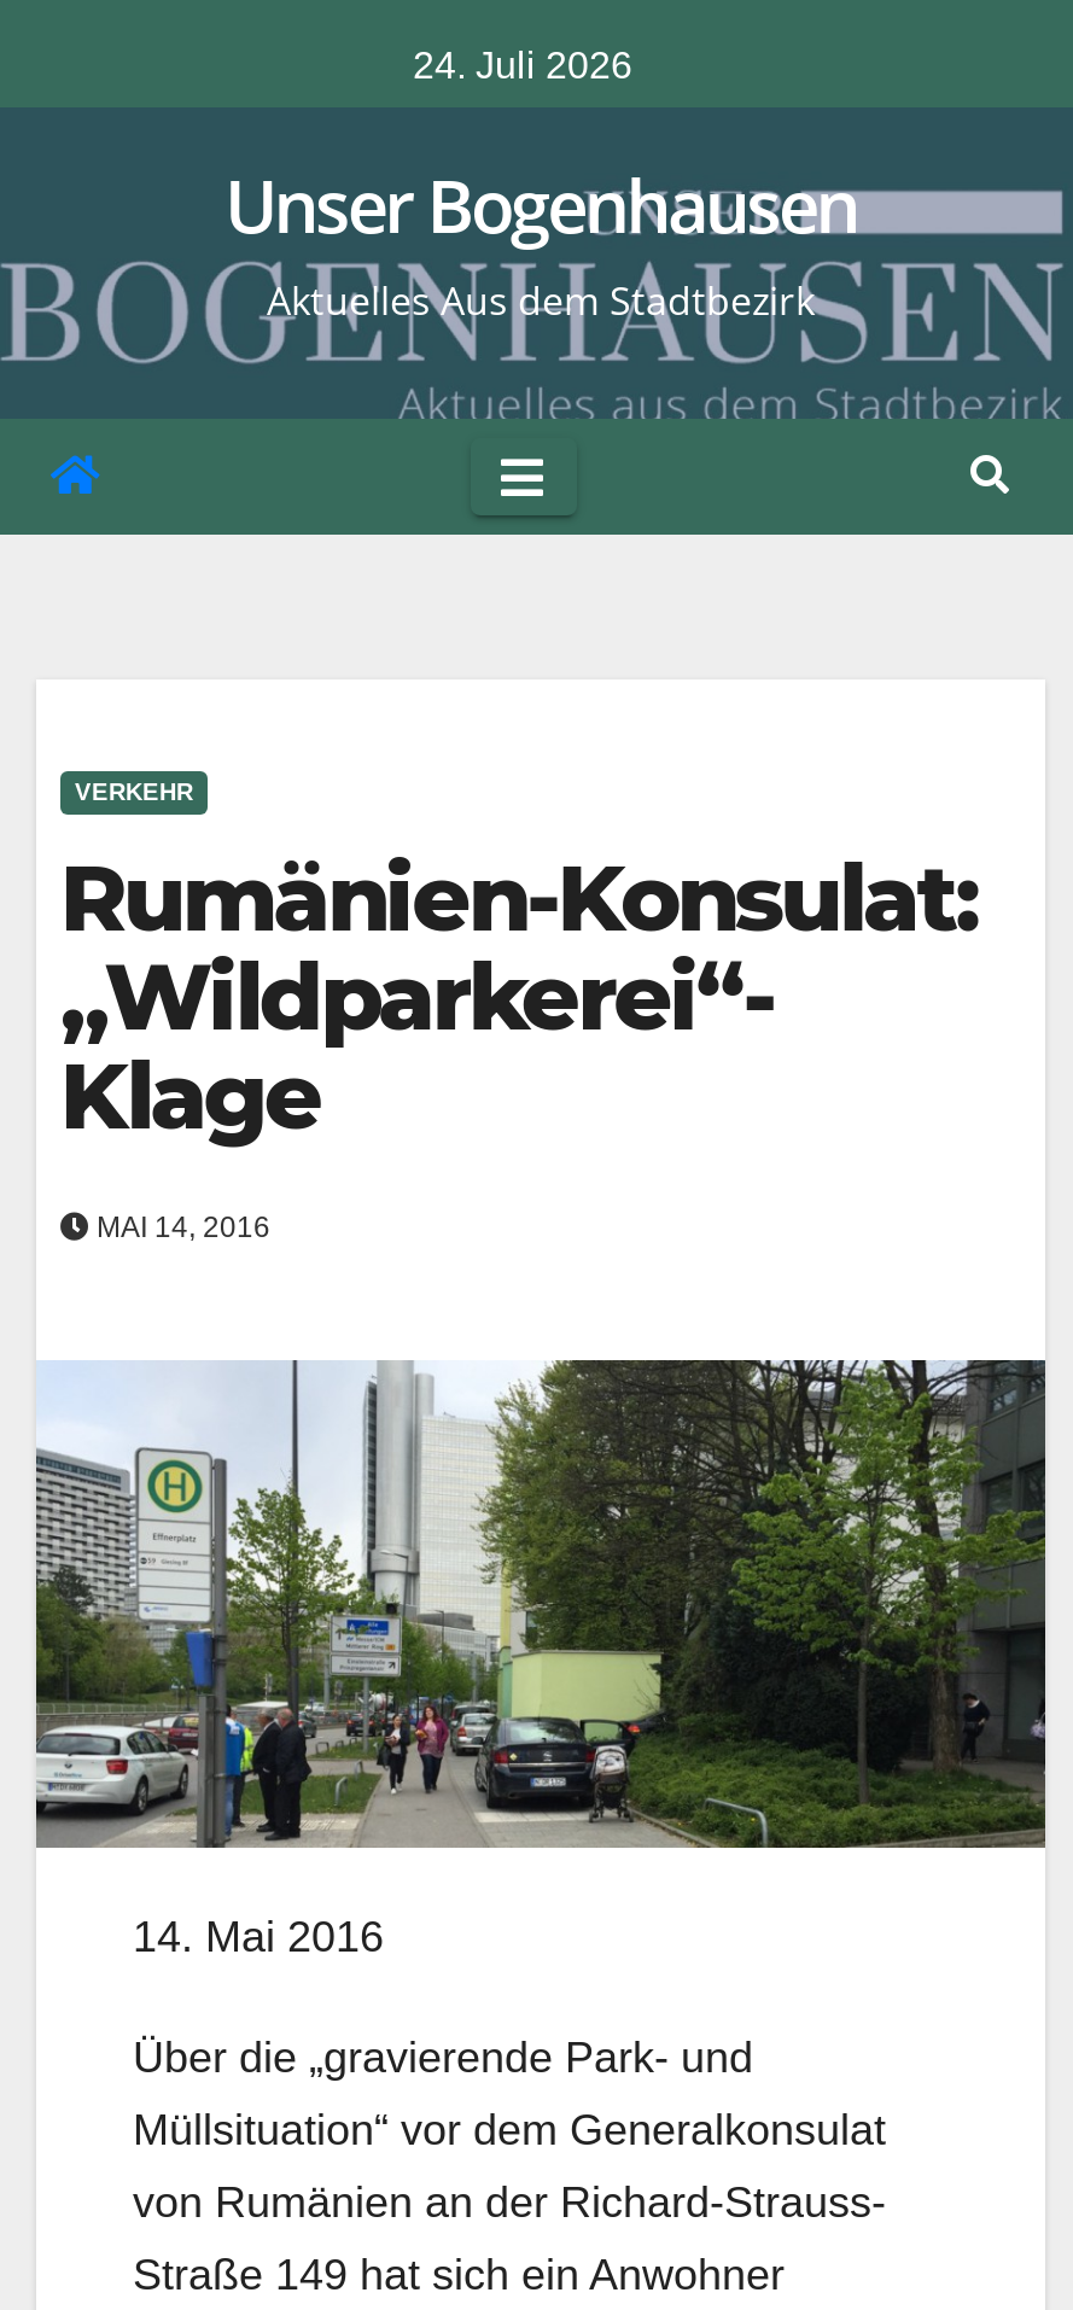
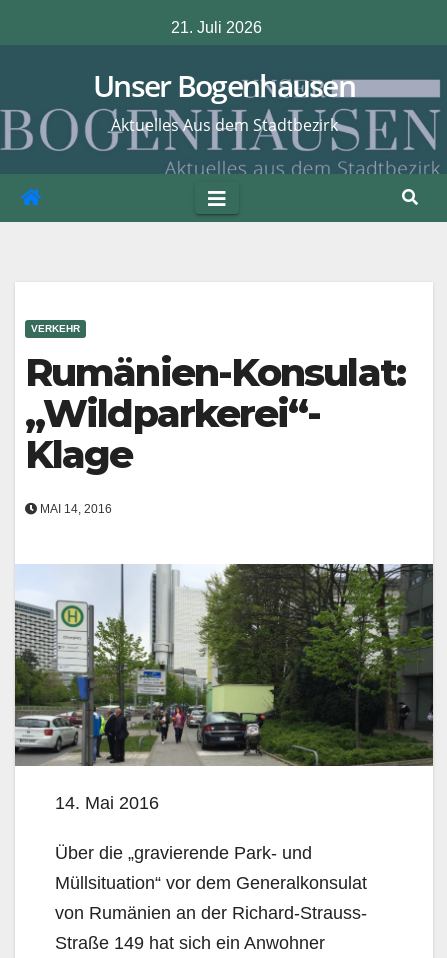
- 24. Juli 2026
+ 21. Juli 2026
